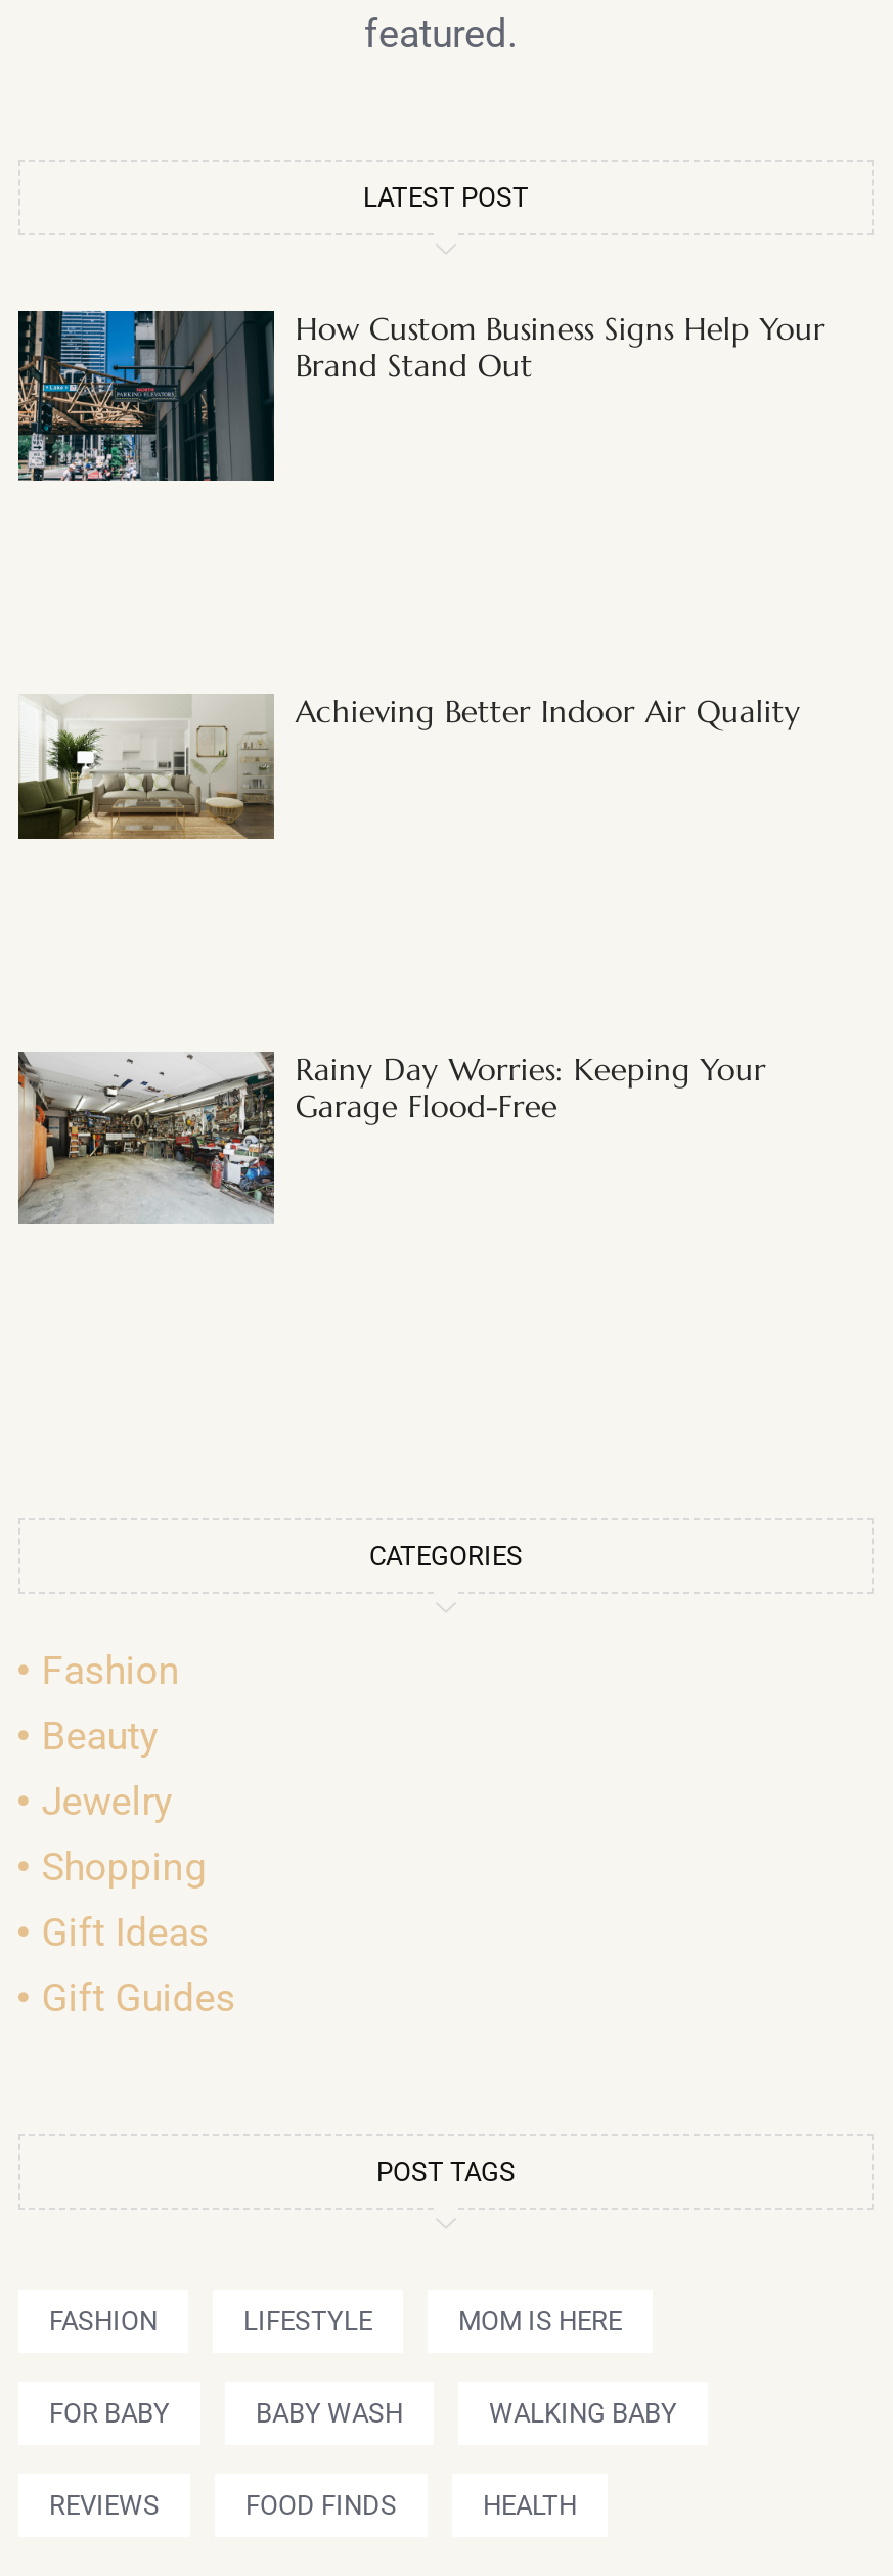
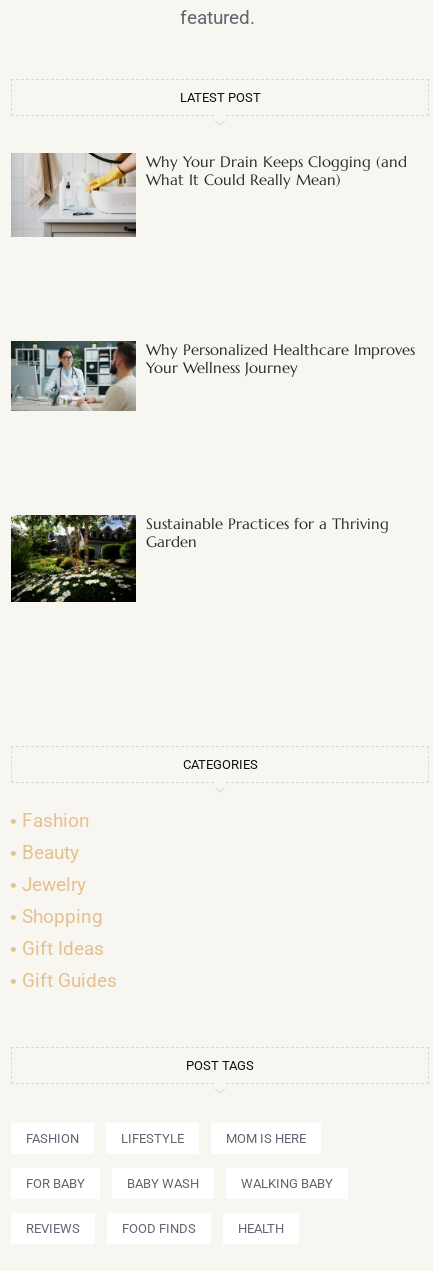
- [image]
- How Custom Business Signs Help Your
- Brand Stand Out
+ [image]
+ Why Your Drain Keeps Clogging (and
+ What It Could Really Mean)

- [image]
- Achieving Better Indoor Air Quality
+ [image]
+ Why Personalized Healthcare Improves
+ Your Wellness Journey

- [image]
- Rainy Day Worries: Keeping Your
- Garage Flood-Free
+ [image]
+ Sustainable Practices for a Thriving
+ Garden
